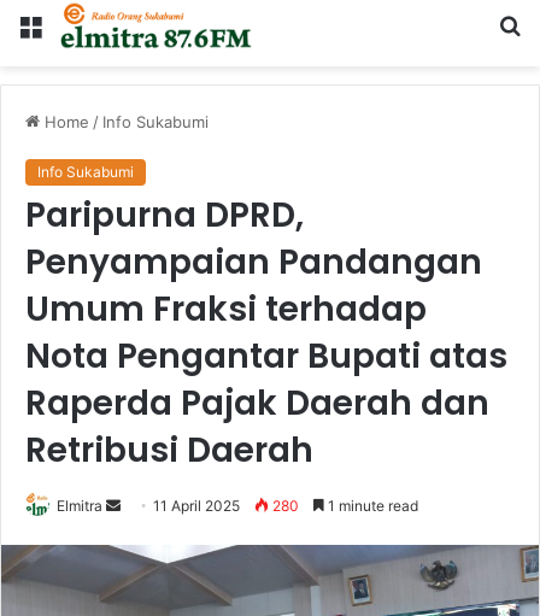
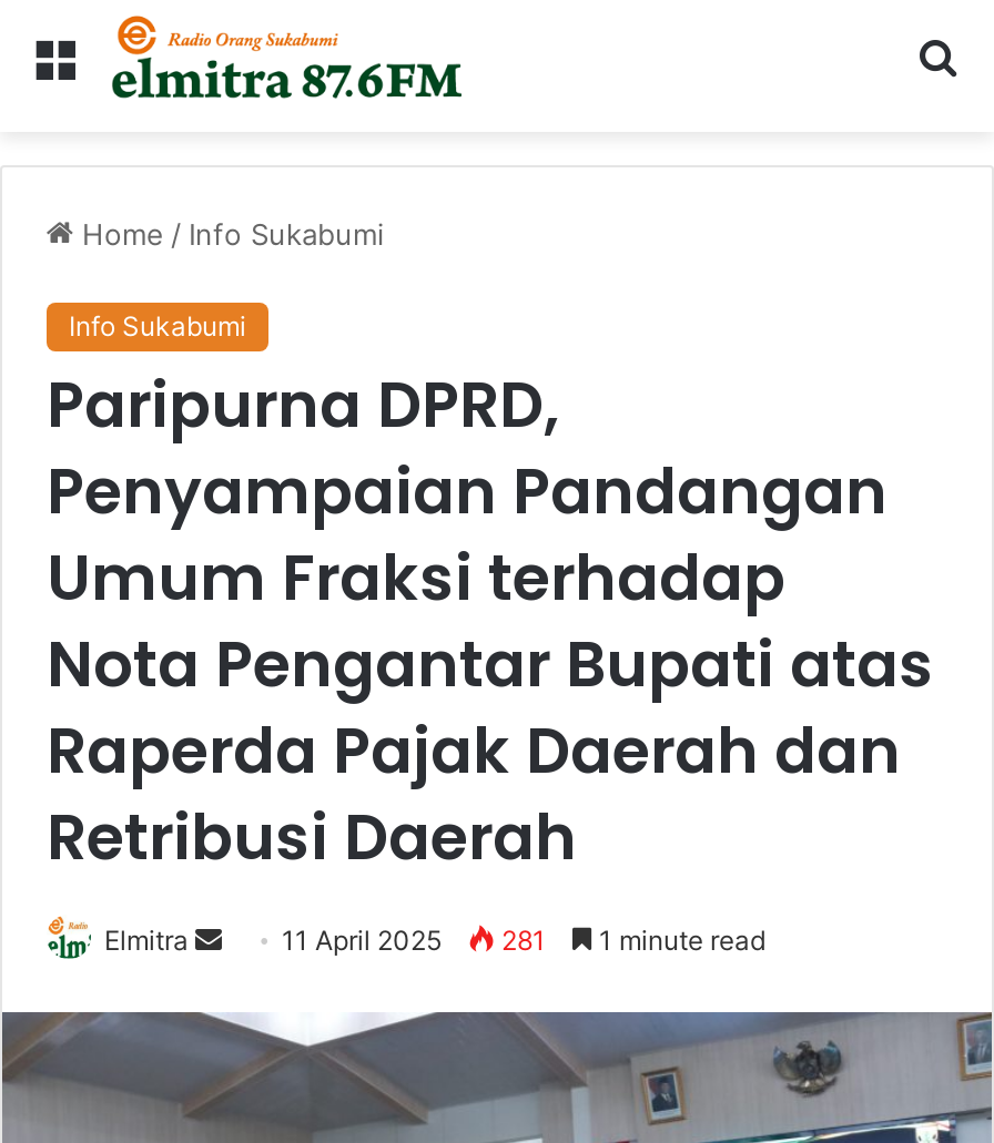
- 280
+ 281
